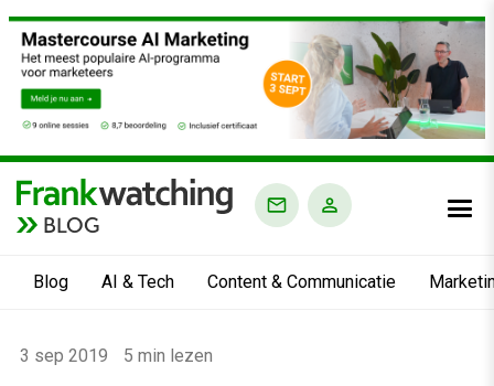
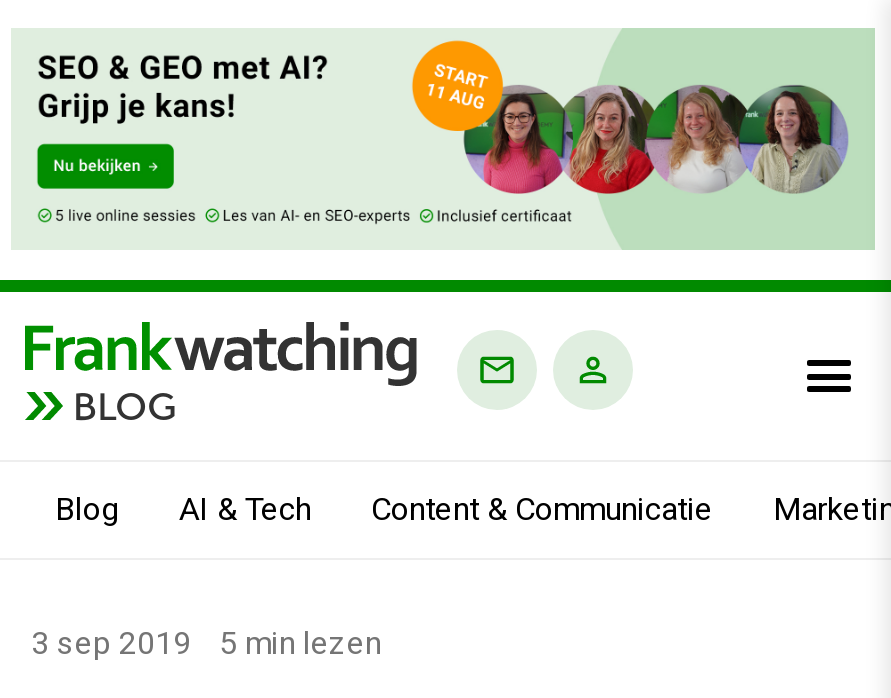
- [image]
+ [image]
